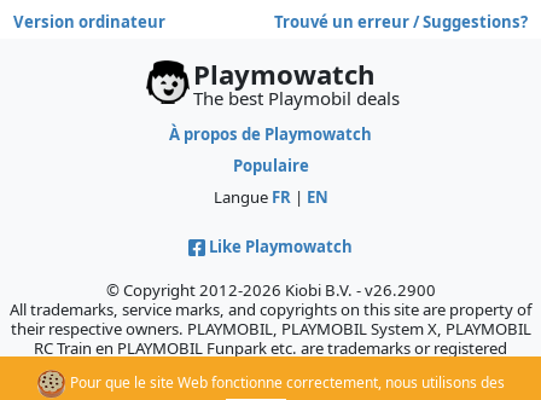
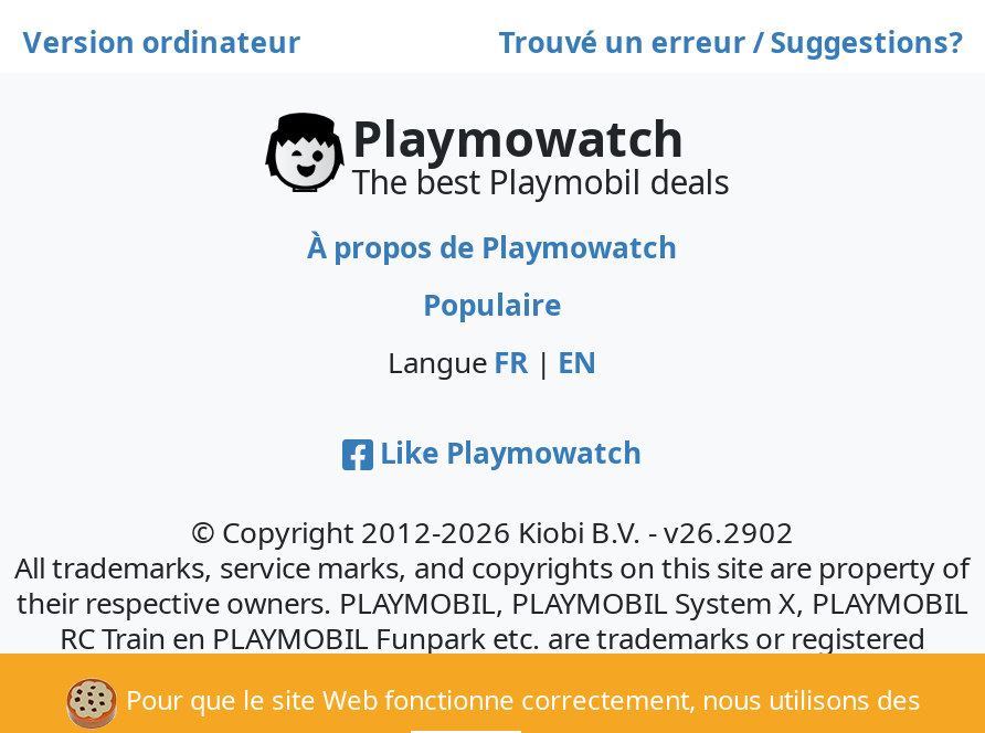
- © Copyright 2012-2026 Kiobi B.V. - v26.2900
+ © Copyright 2012-2026 Kiobi B.V. - v26.2902
